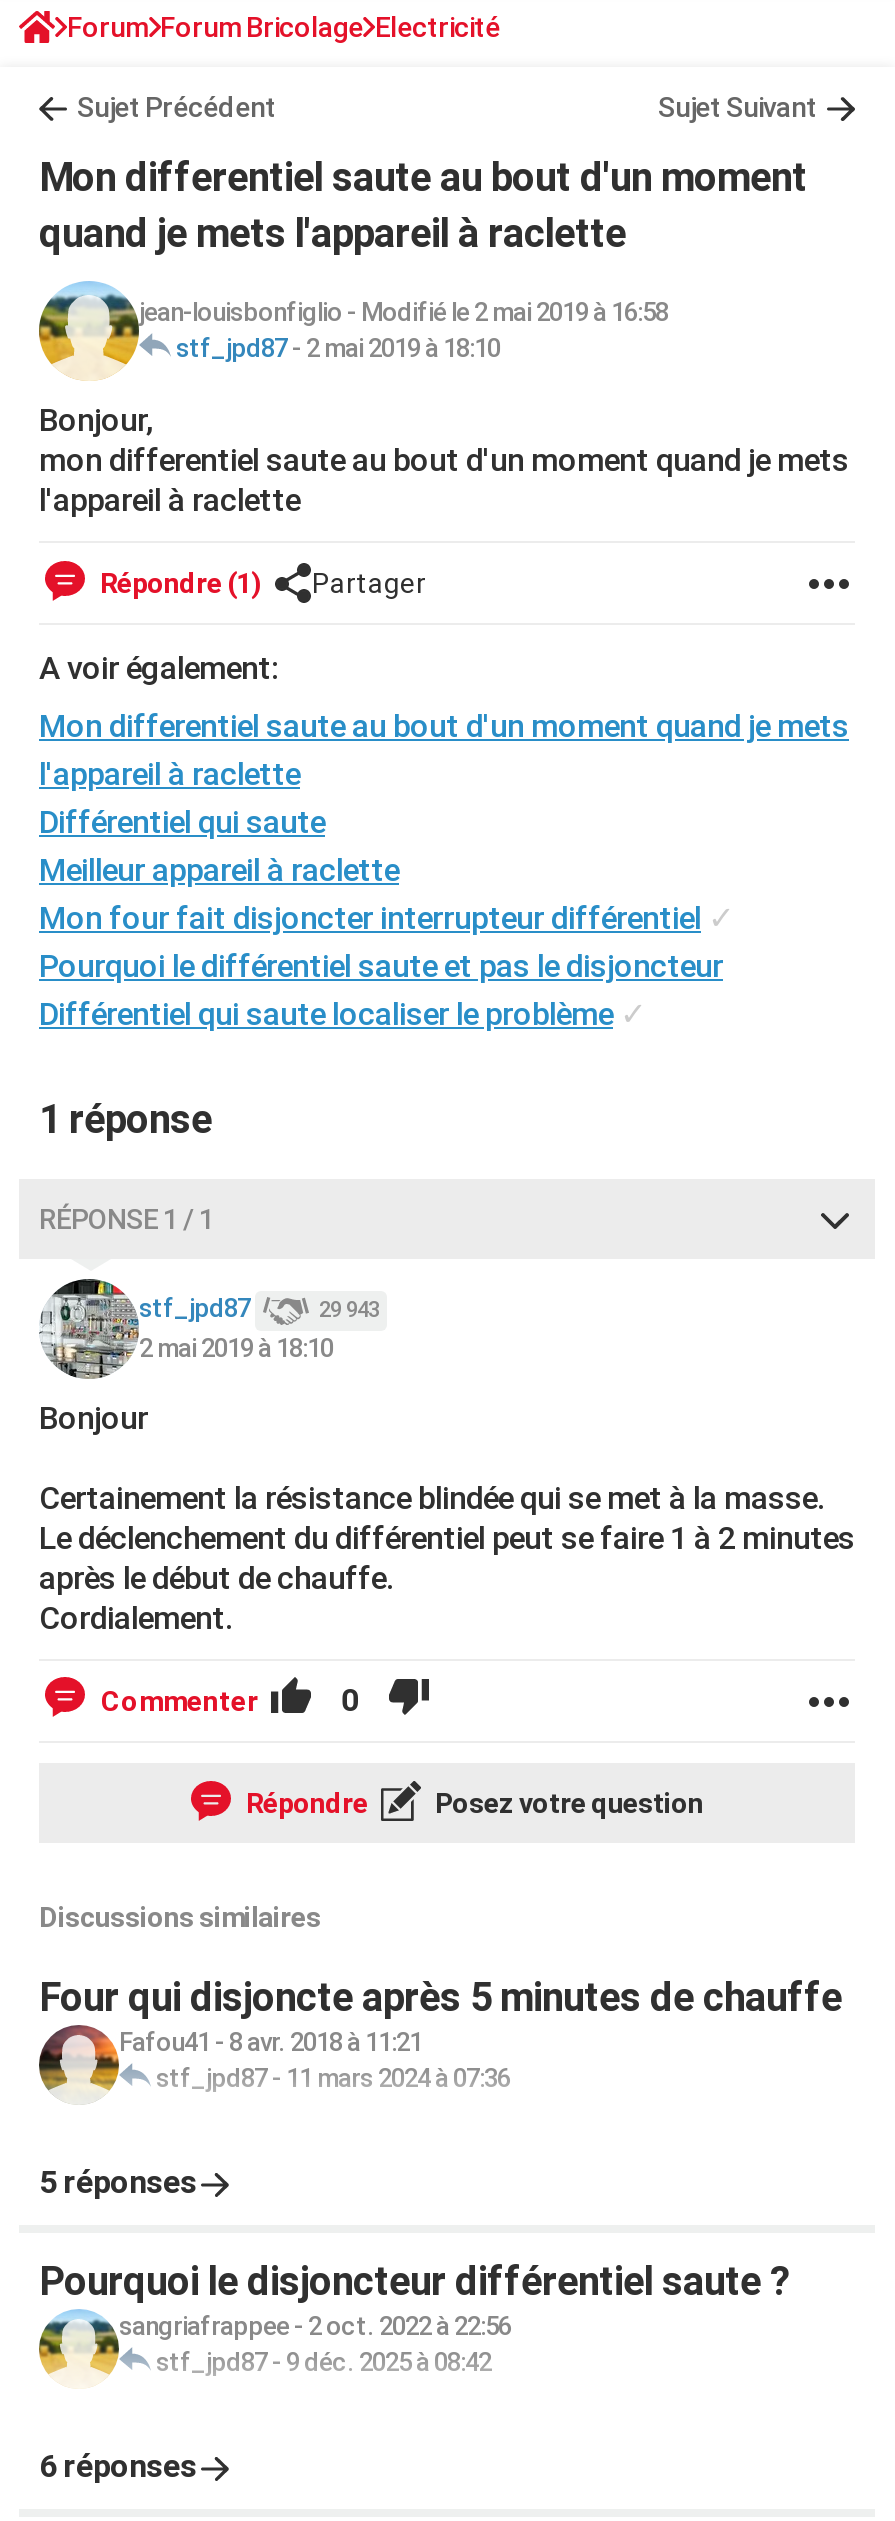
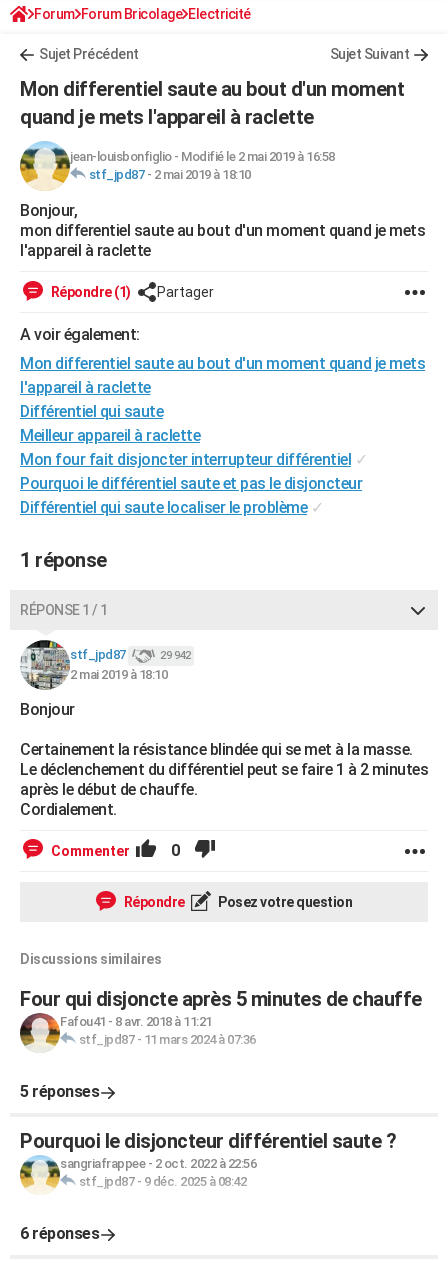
- 29 943
+ 29 942
